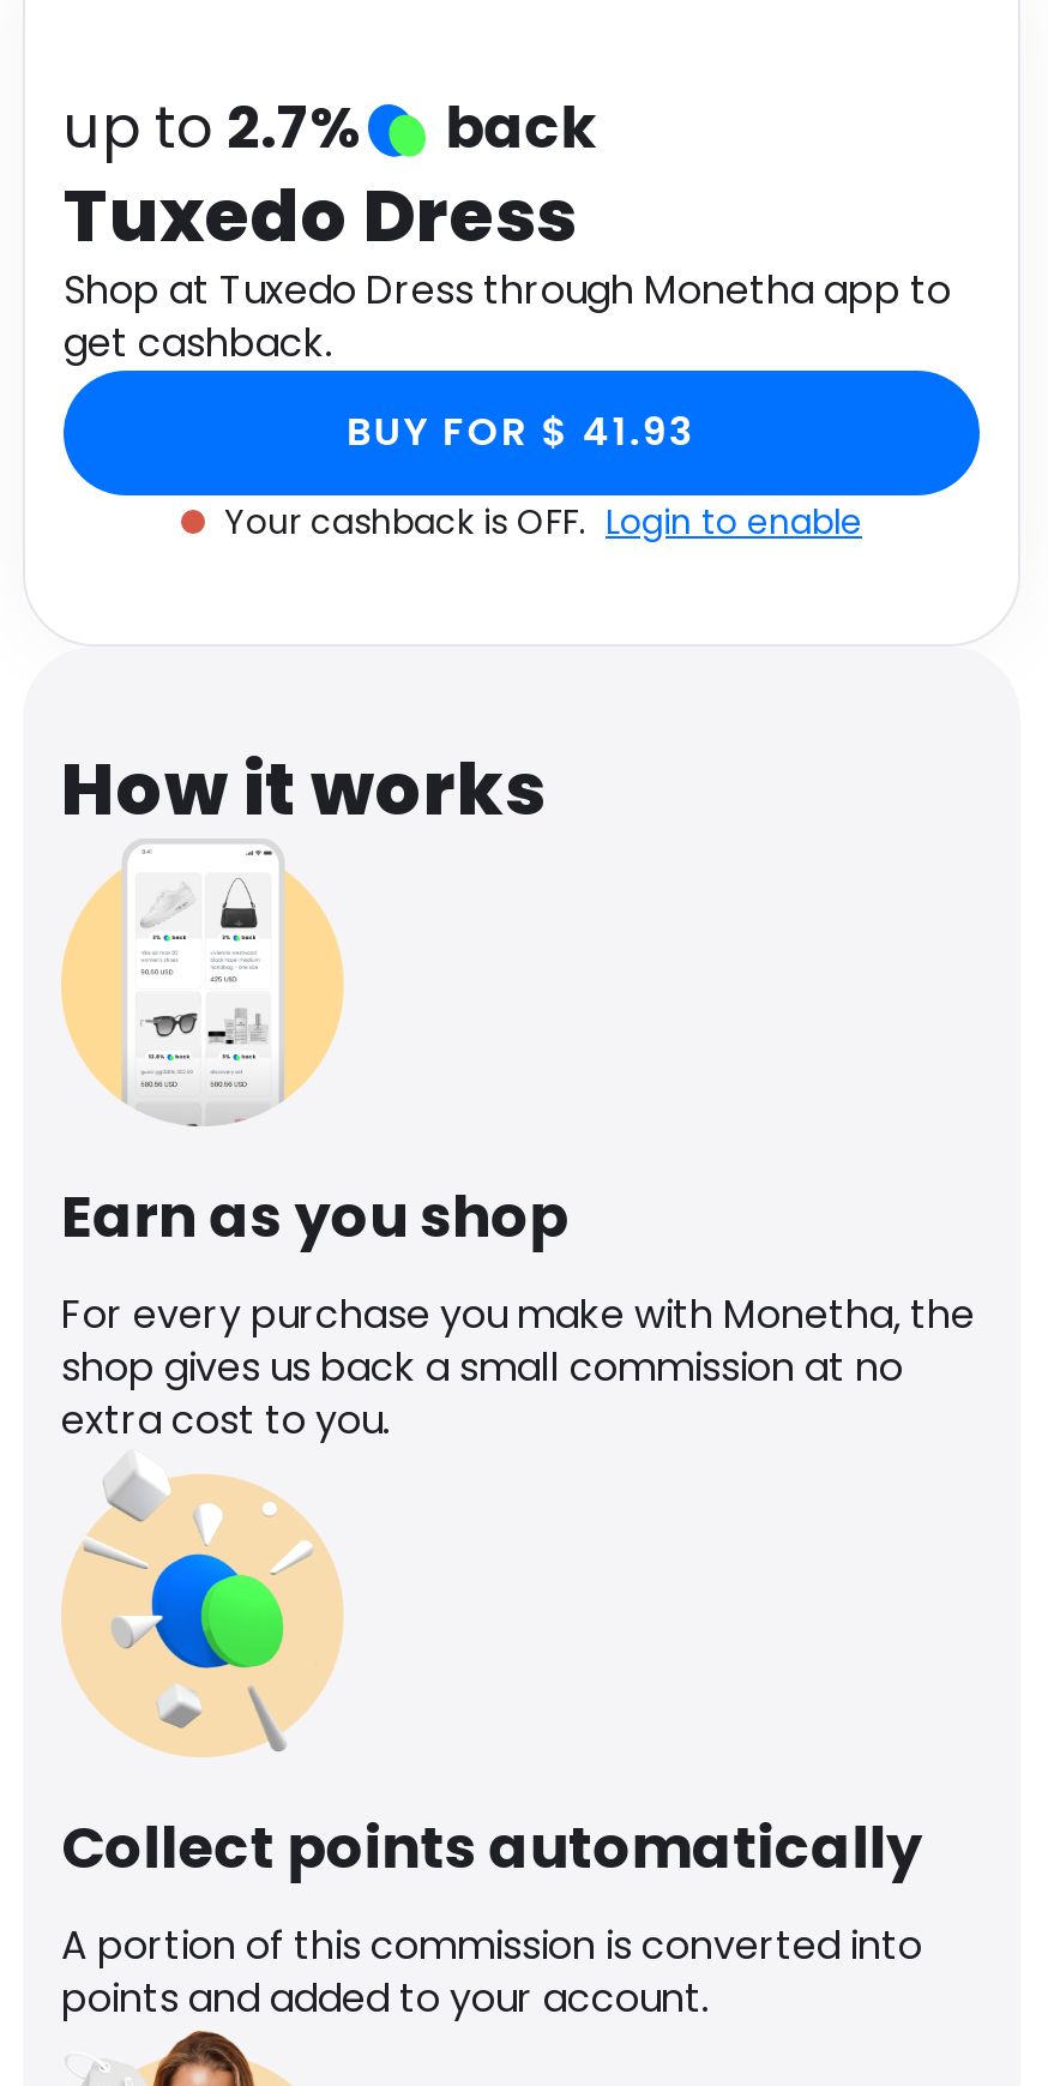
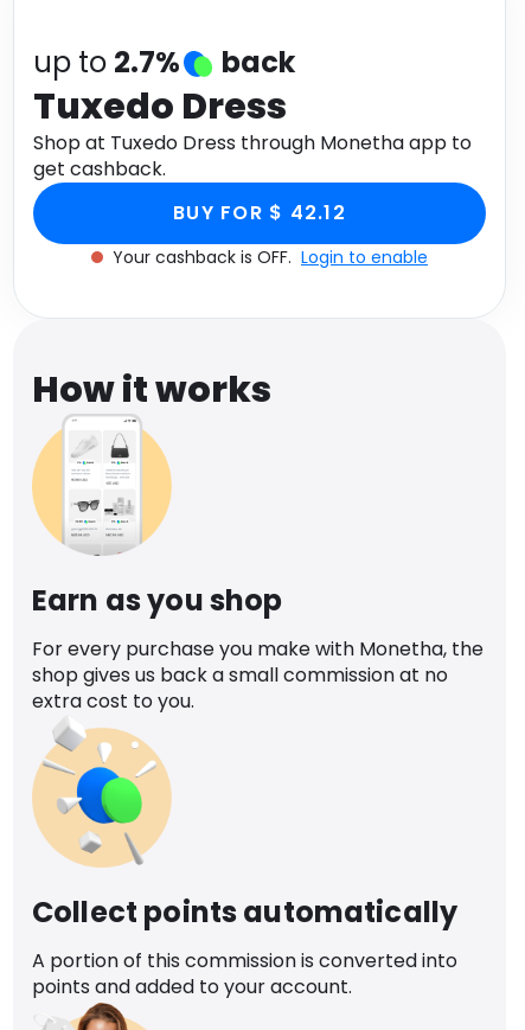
- BUY FOR $ 41.93
+ BUY FOR $ 42.12
